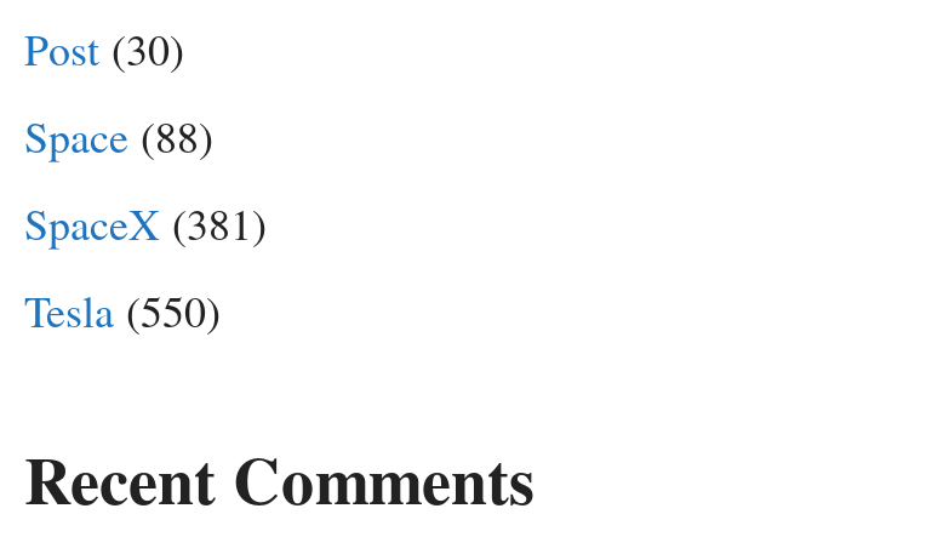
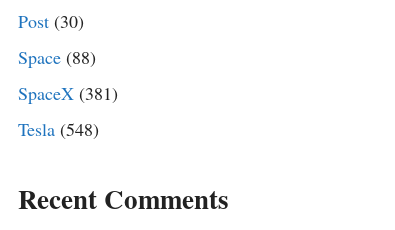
- Tesla (550)
+ Tesla (548)
